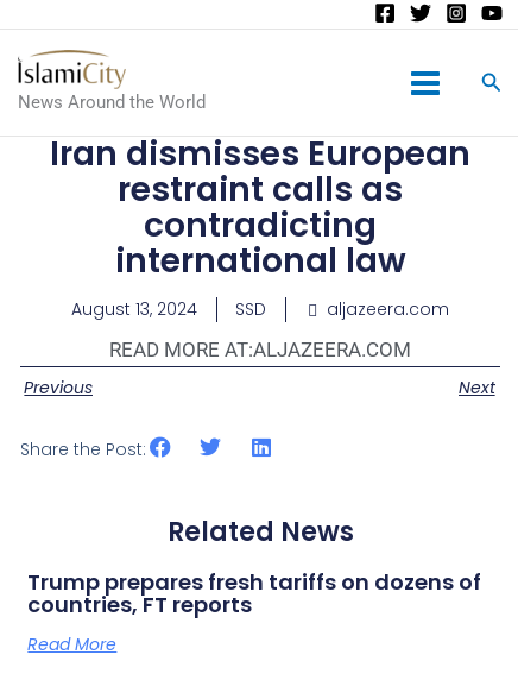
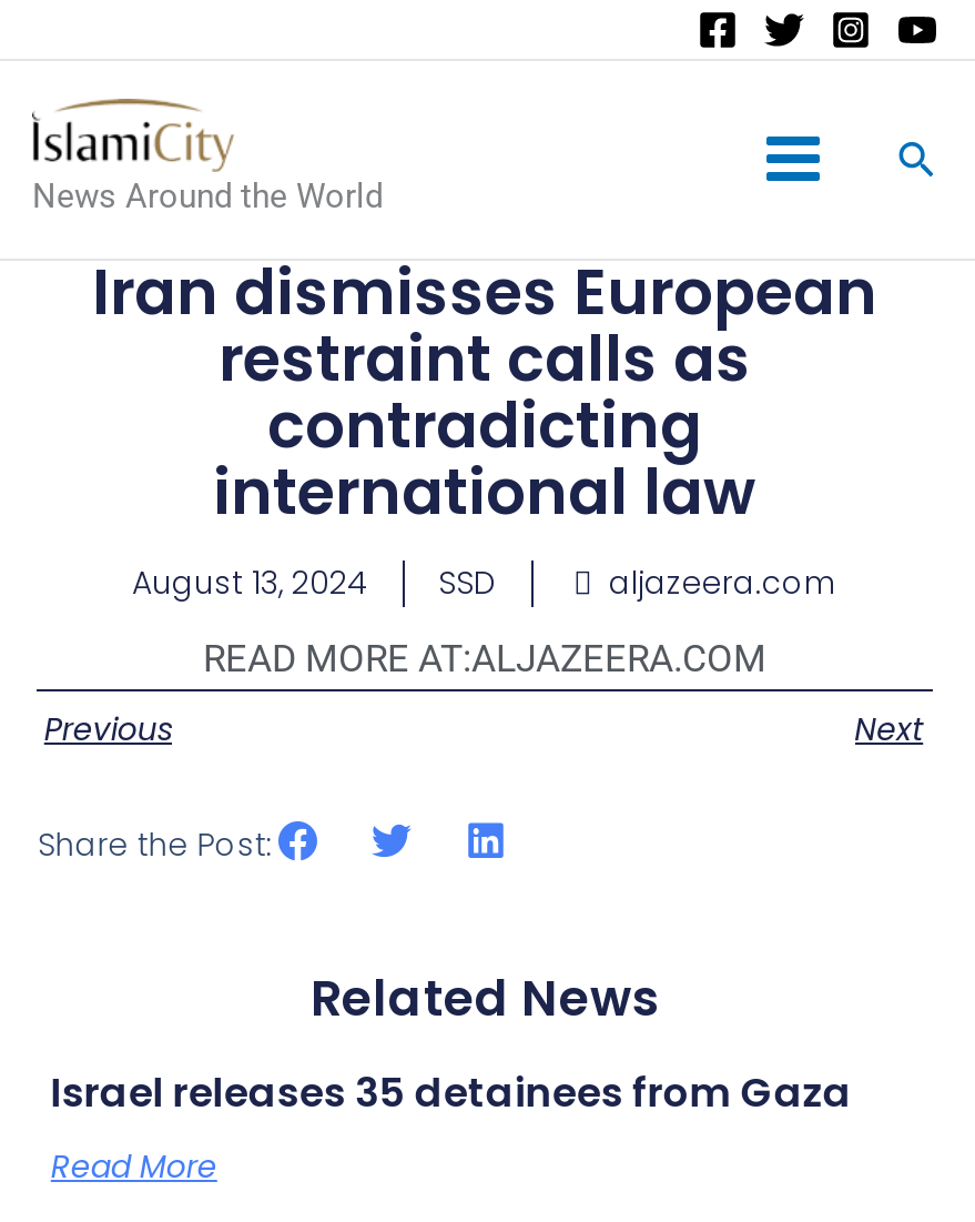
- Trump prepares fresh tariffs on dozens of
- countries, FT reports
+ Israel releases 35 detainees from Gaza
